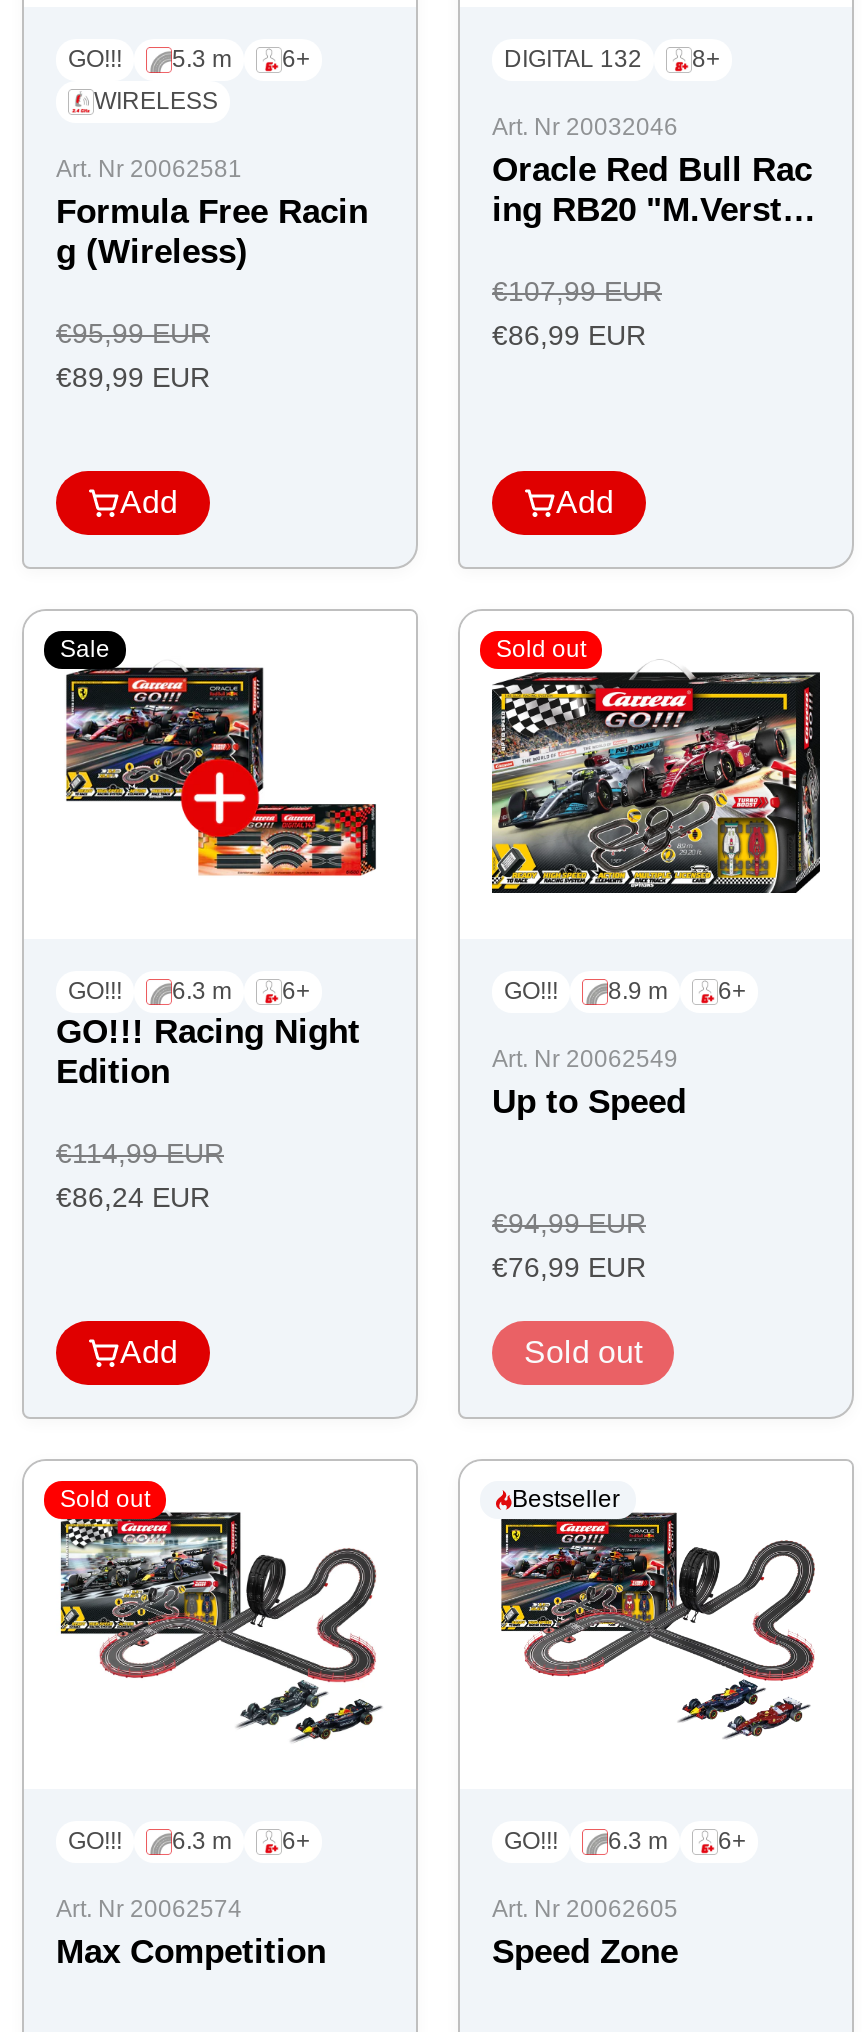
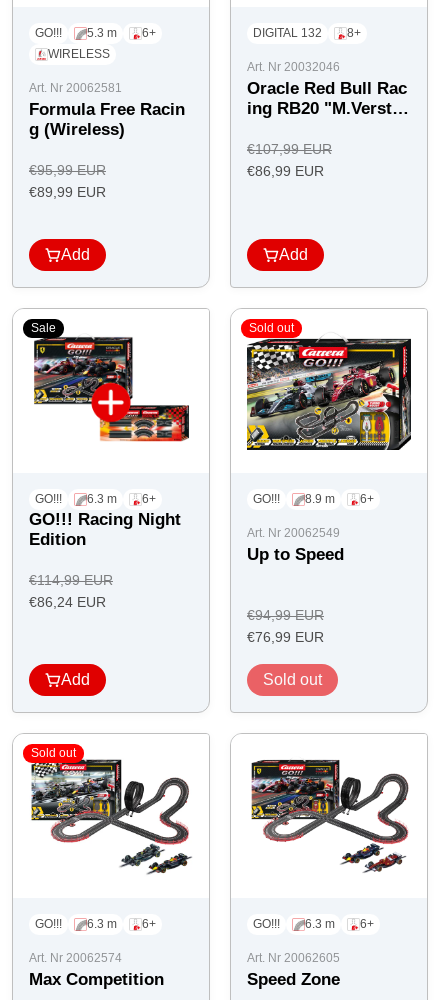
- Bestseller
